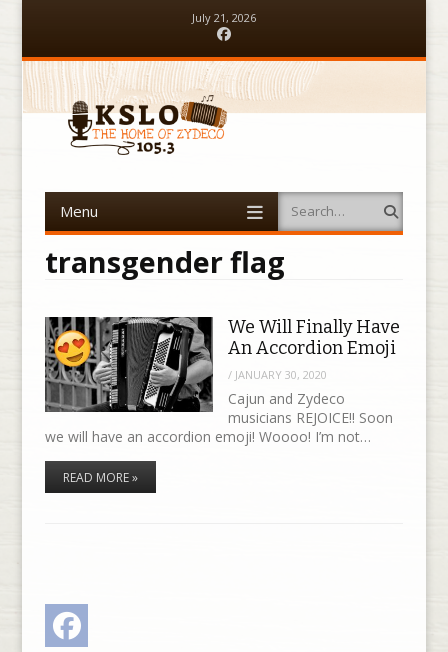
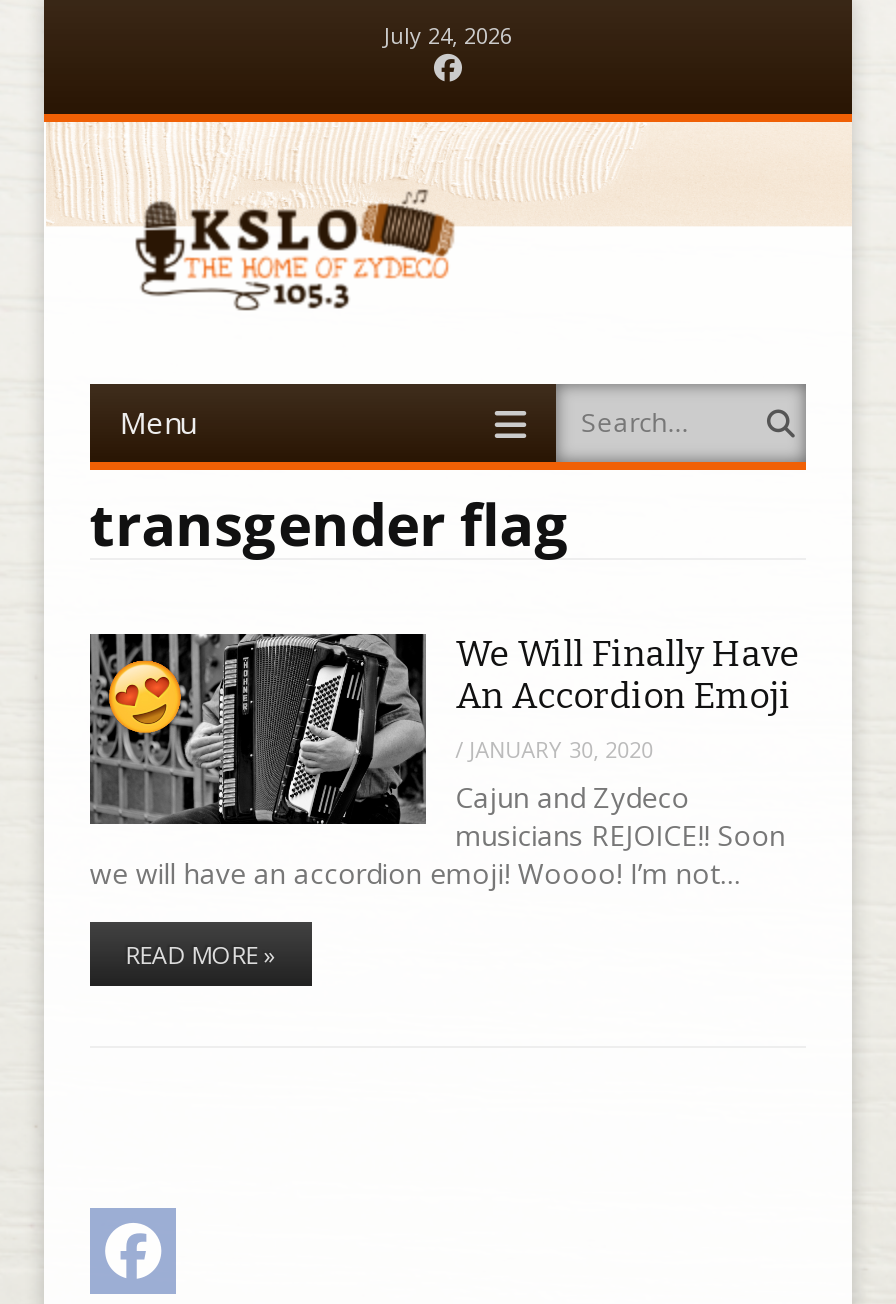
- July 21, 2026
+ July 24, 2026
